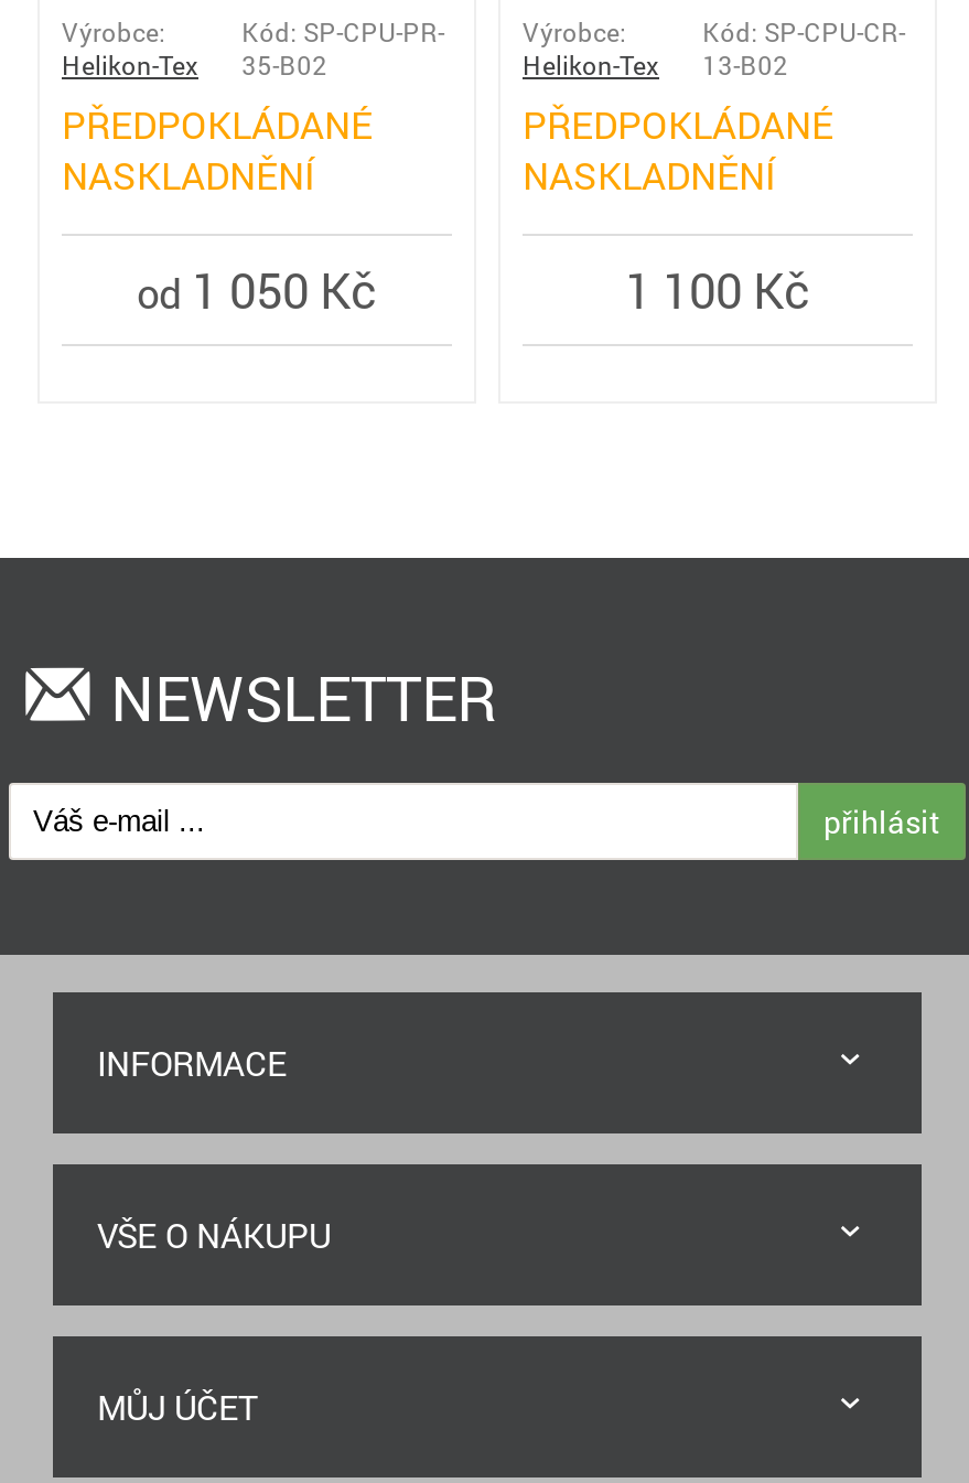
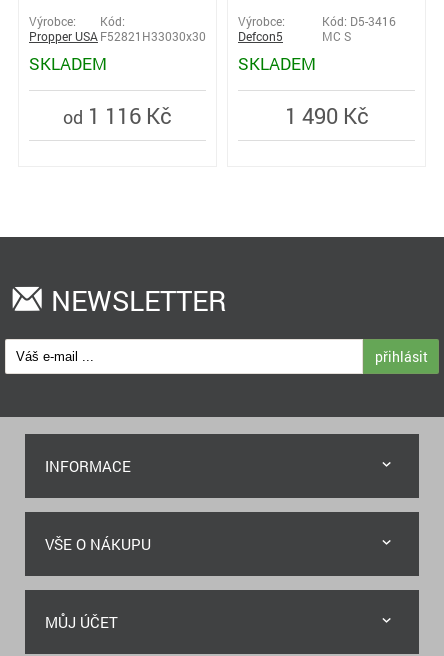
- Kód: SP-CPU-PR-
- 35-B02
- PŘEDPOKLÁDANÉ
- NASKLADNĚNÍ
+ Kód:
+ F52821H33030x30
+ SKLADEM

- Kód: SP-CPU-CR-
- 13-B02
- PŘEDPOKLÁDANÉ
- NASKLADNĚNÍ
+ Kód: D5-3416
+ MC S
+ SKLADEM

- Helikon-Tex
+ Propper USA

- Helikon-Tex
+ Defcon5

- od 1 050 Kč
+ od 1 116 Kč

- 1 100 Kč
+ 1 490 Kč
